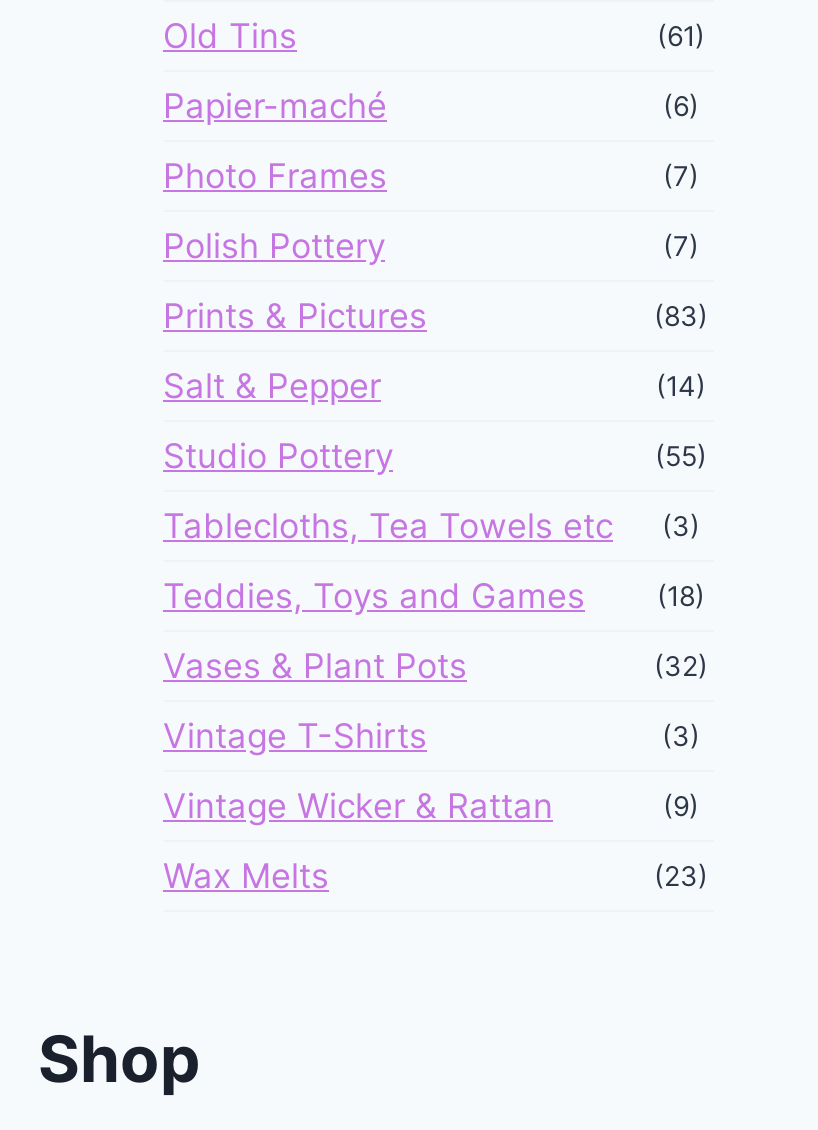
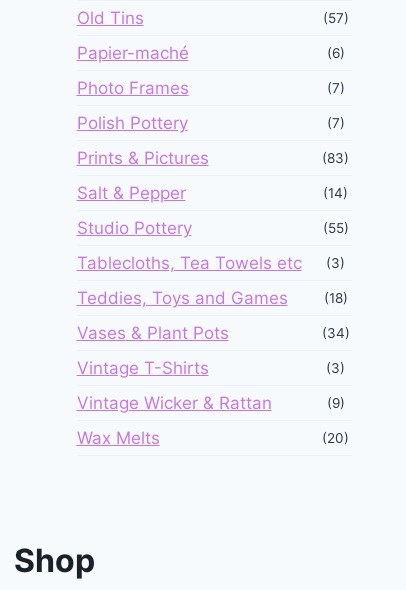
- (61)
+ (57)

- (32)
+ (34)

- (23)
+ (20)
